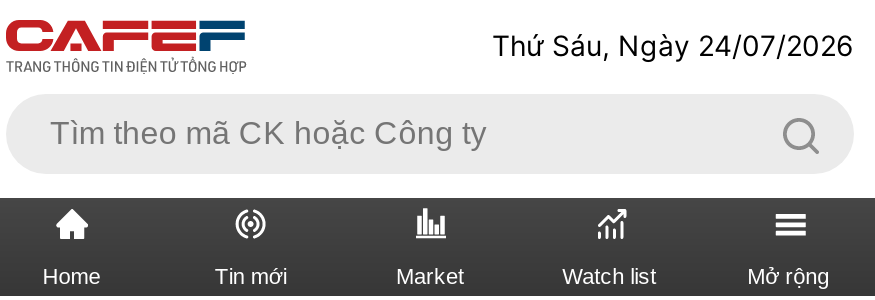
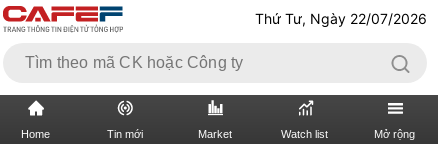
- Thứ Sáu, Ngày 24/07/2026
+ Thứ Tư, Ngày 22/07/2026
